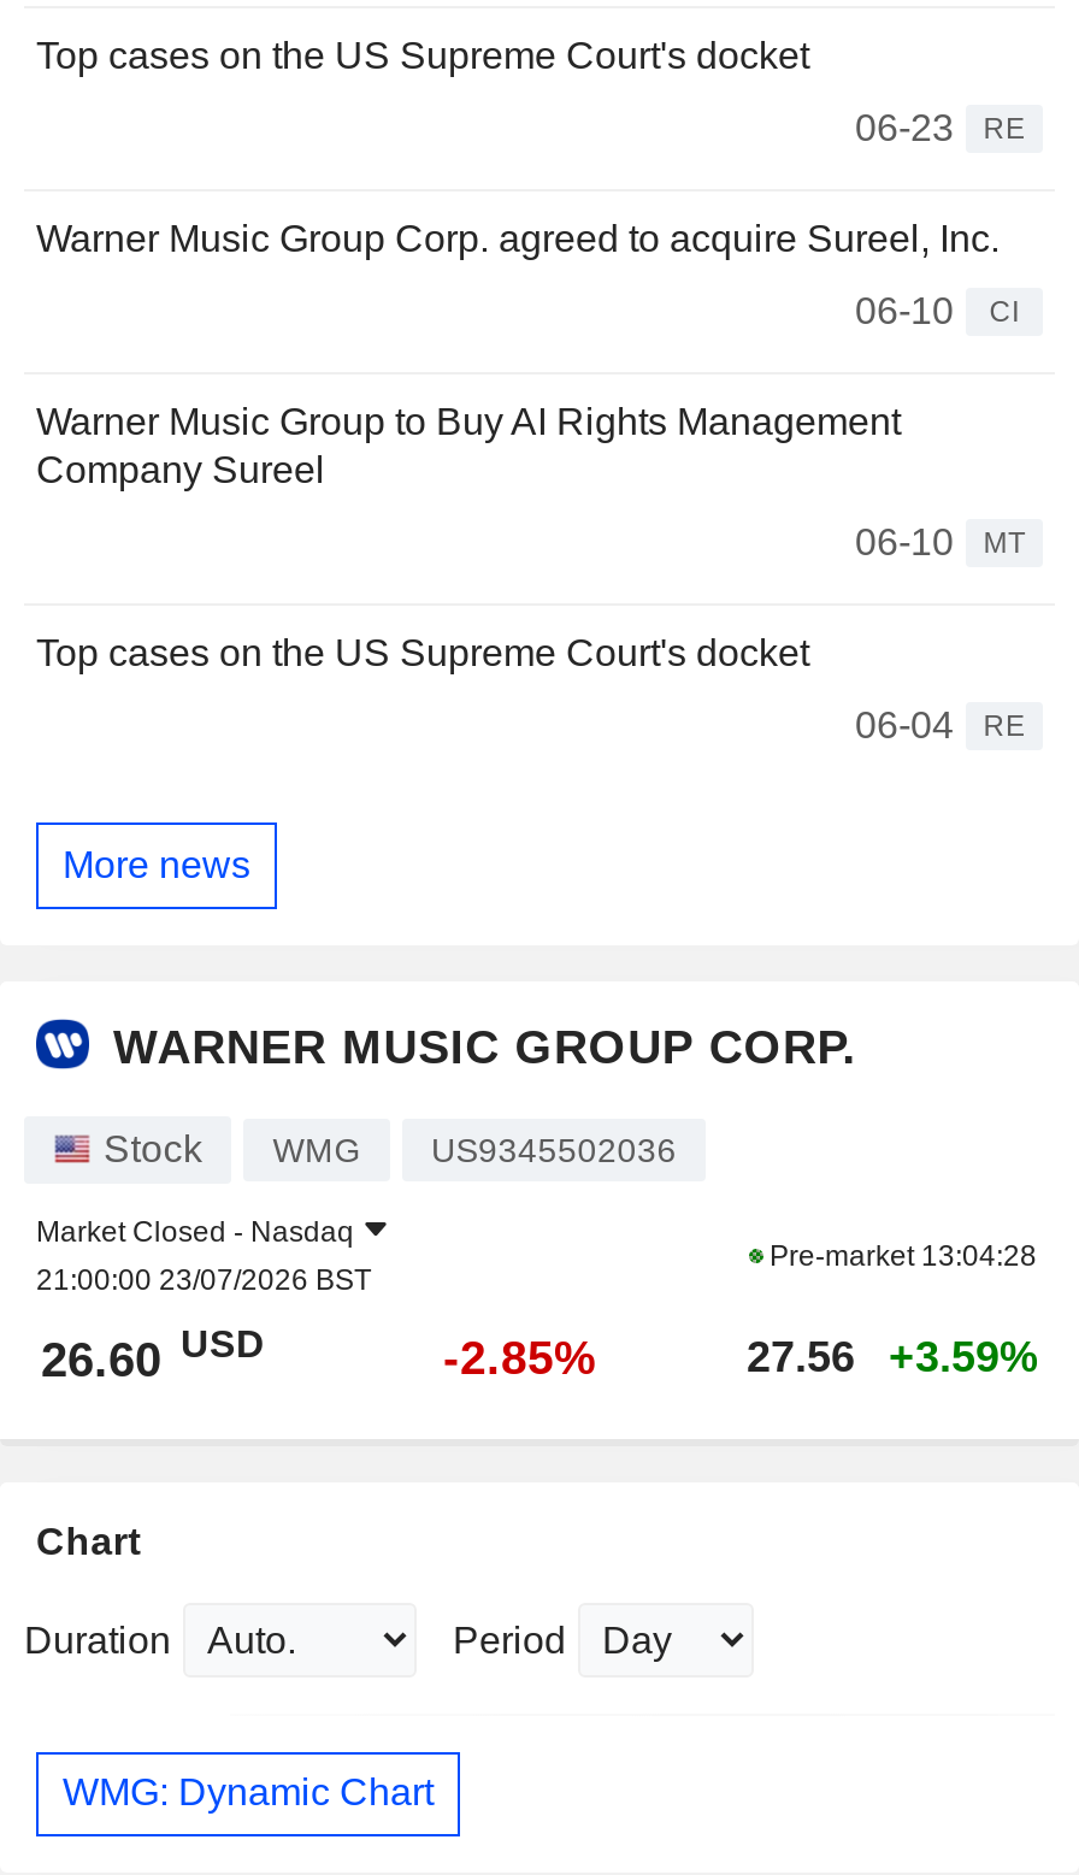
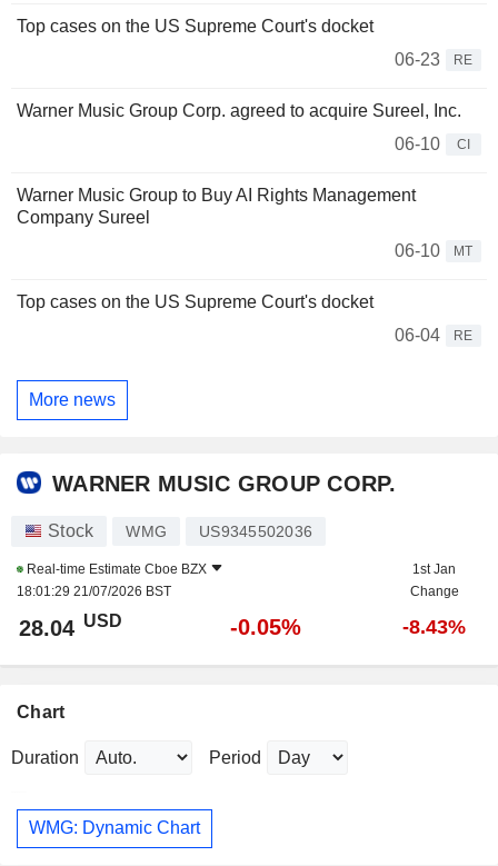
- Market Closed - Nasdaq
- 21:00:00 23/07/2026 BST
+ Real-time Estimate Cboe BZX
+ 18:01:29 21/07/2026 BST

- Pre-market 13:04:28
+ 1st Jan
+ Change

- 26.60 USD
- -2.85%
- 27.56
- +3.59%
+ 28.04 USD
+ -0.05%
+ -8.43%
